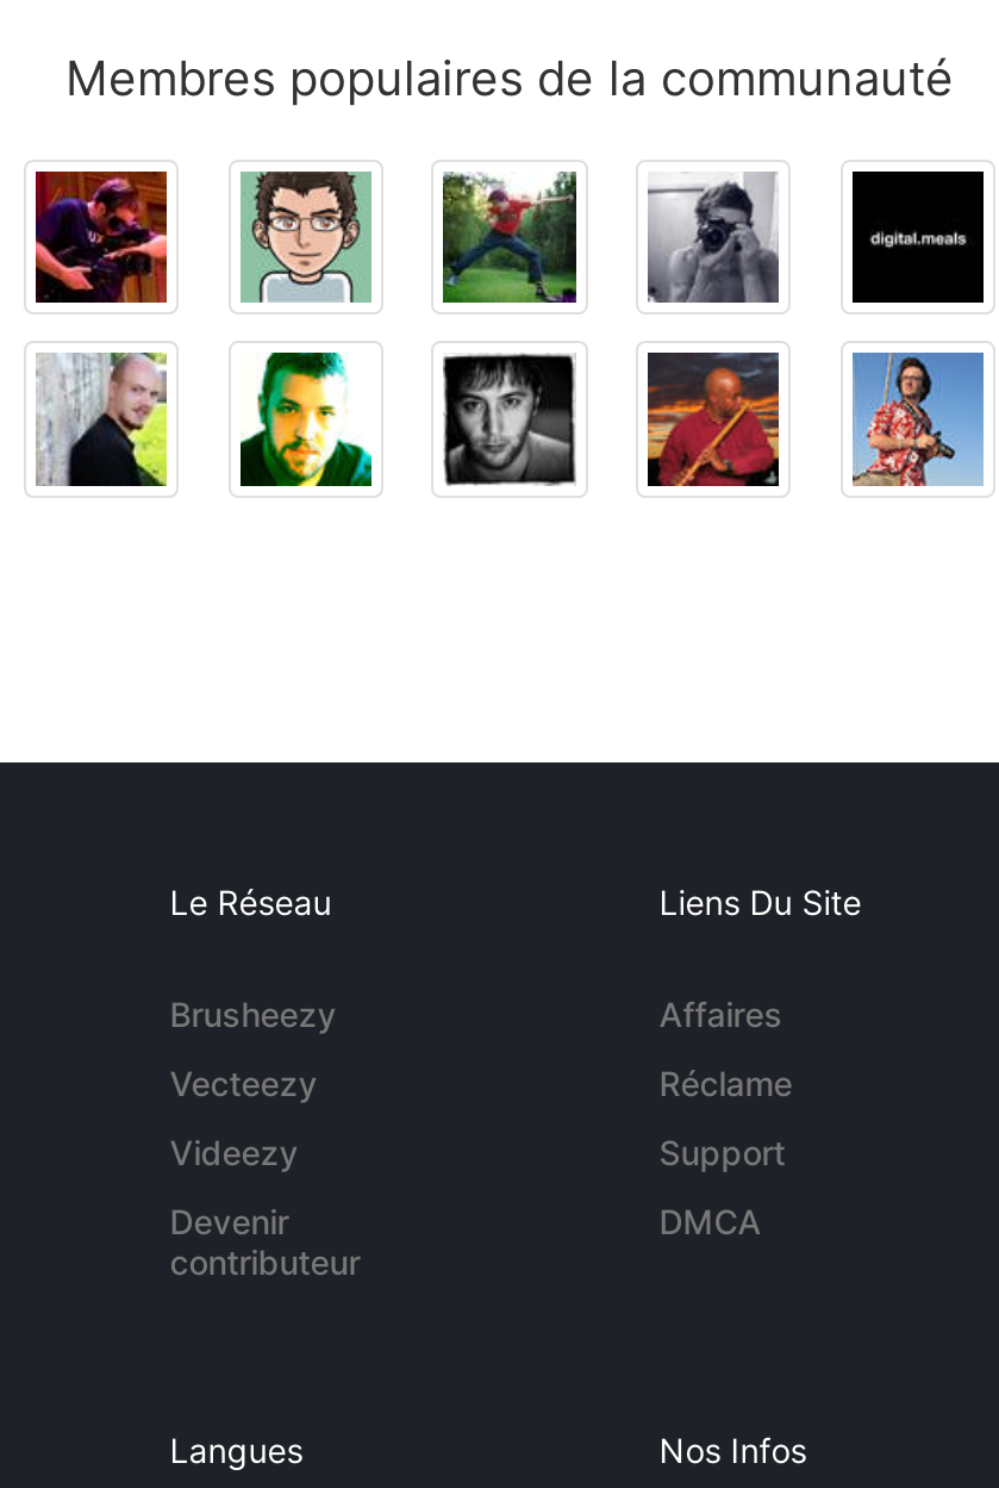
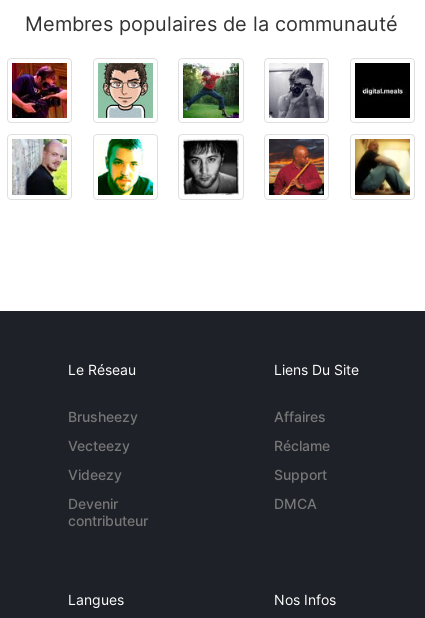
- [image]
+ [image]
